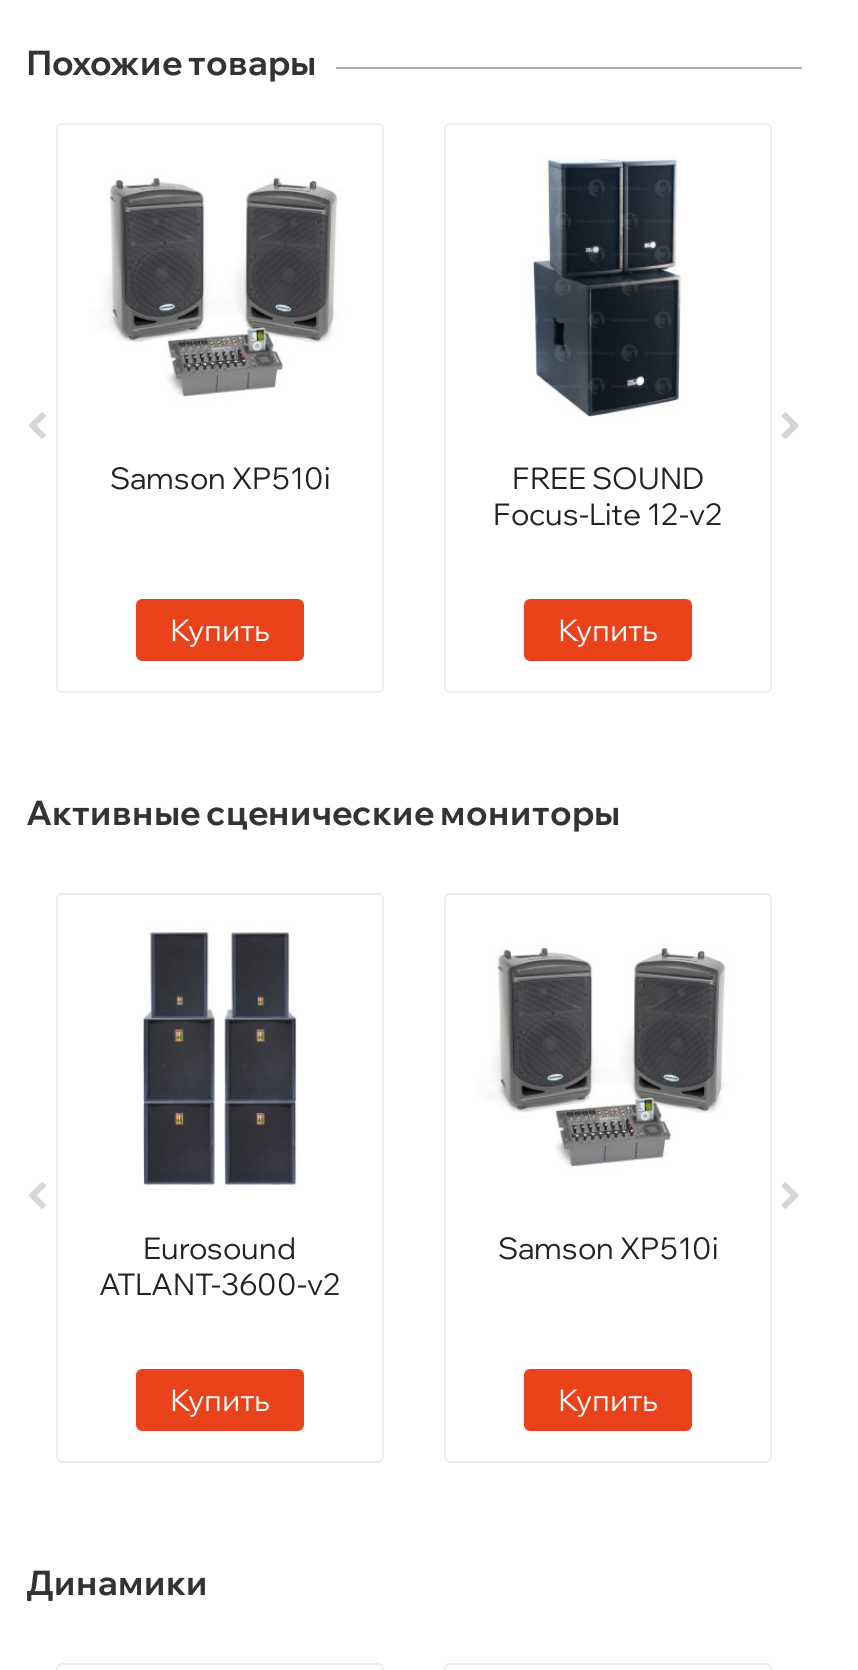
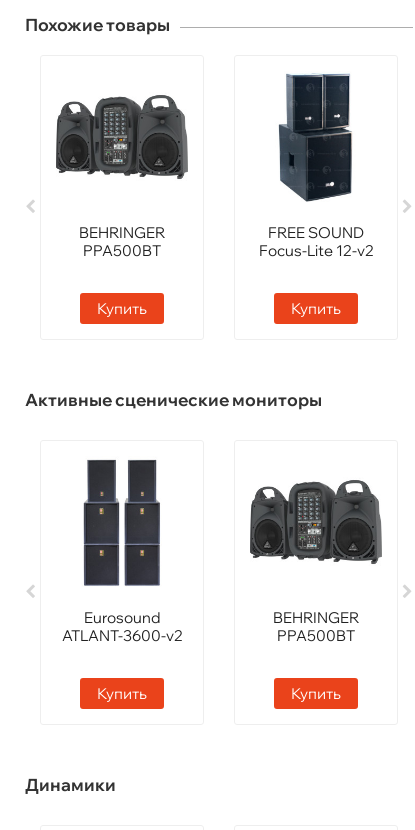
- [image]
- Samson XP510i
+ [image]
+ BEHRINGER
+ PPA500BT

- [image]
- Samson XP510i
+ [image]
+ BEHRINGER
+ PPA500BT
